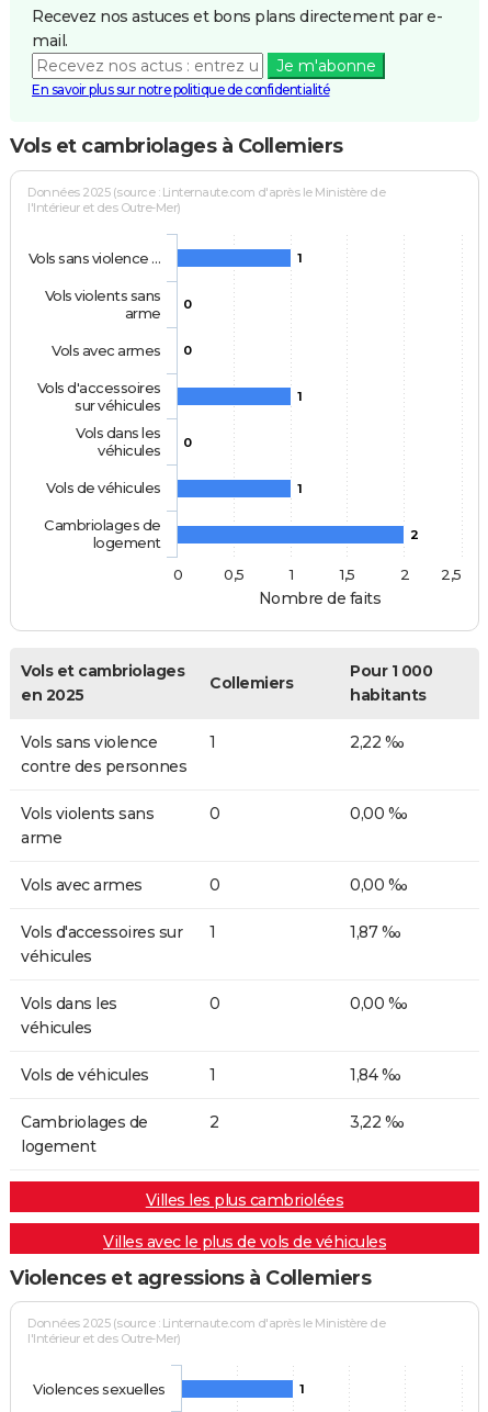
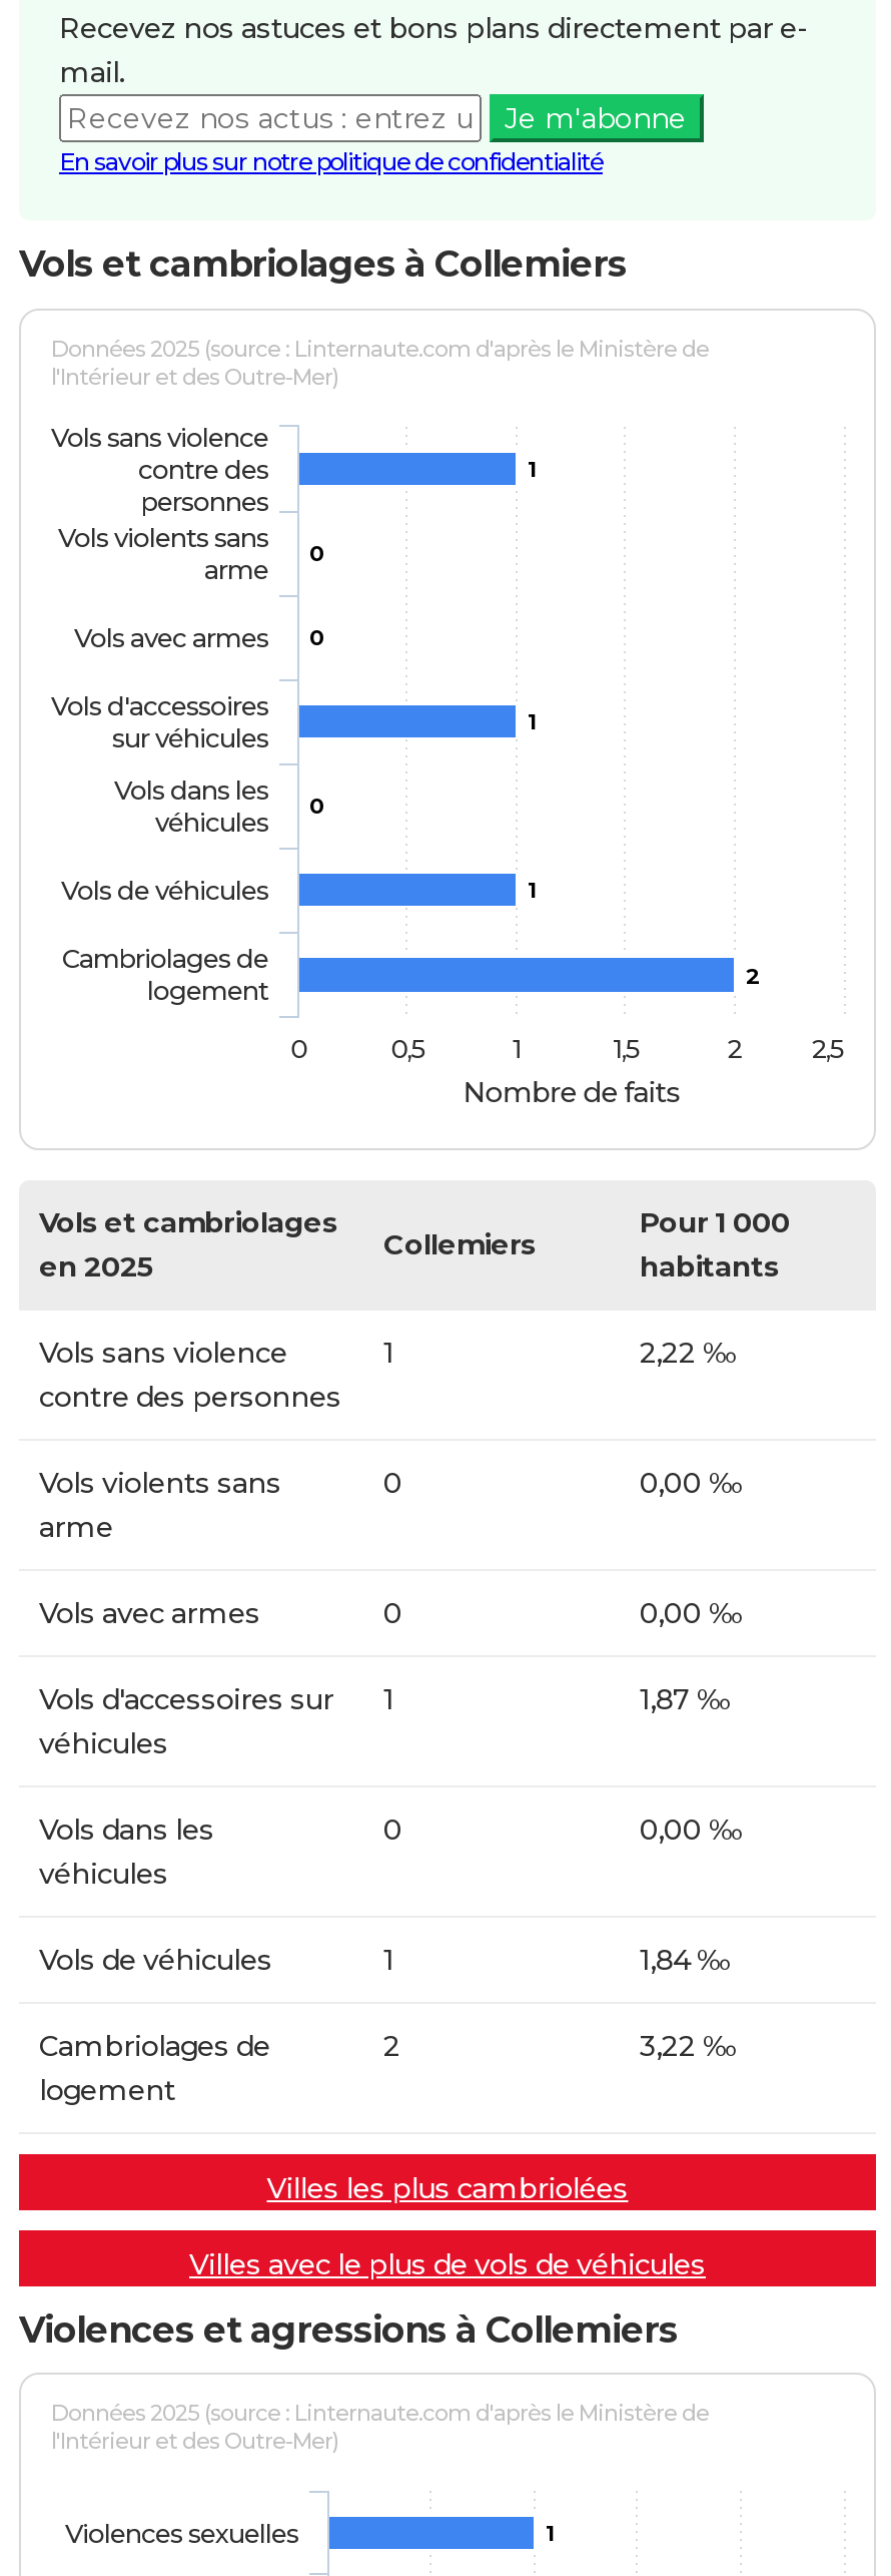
- Vols sans violence …
+ Vols sans violence
+ contre des
+ personnes
